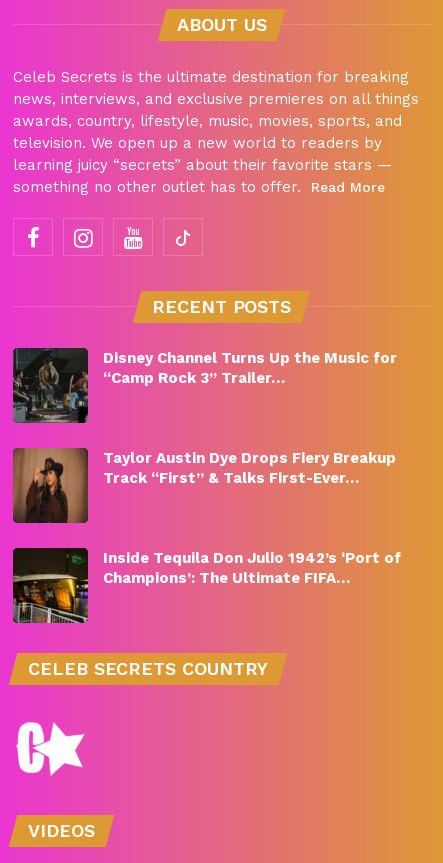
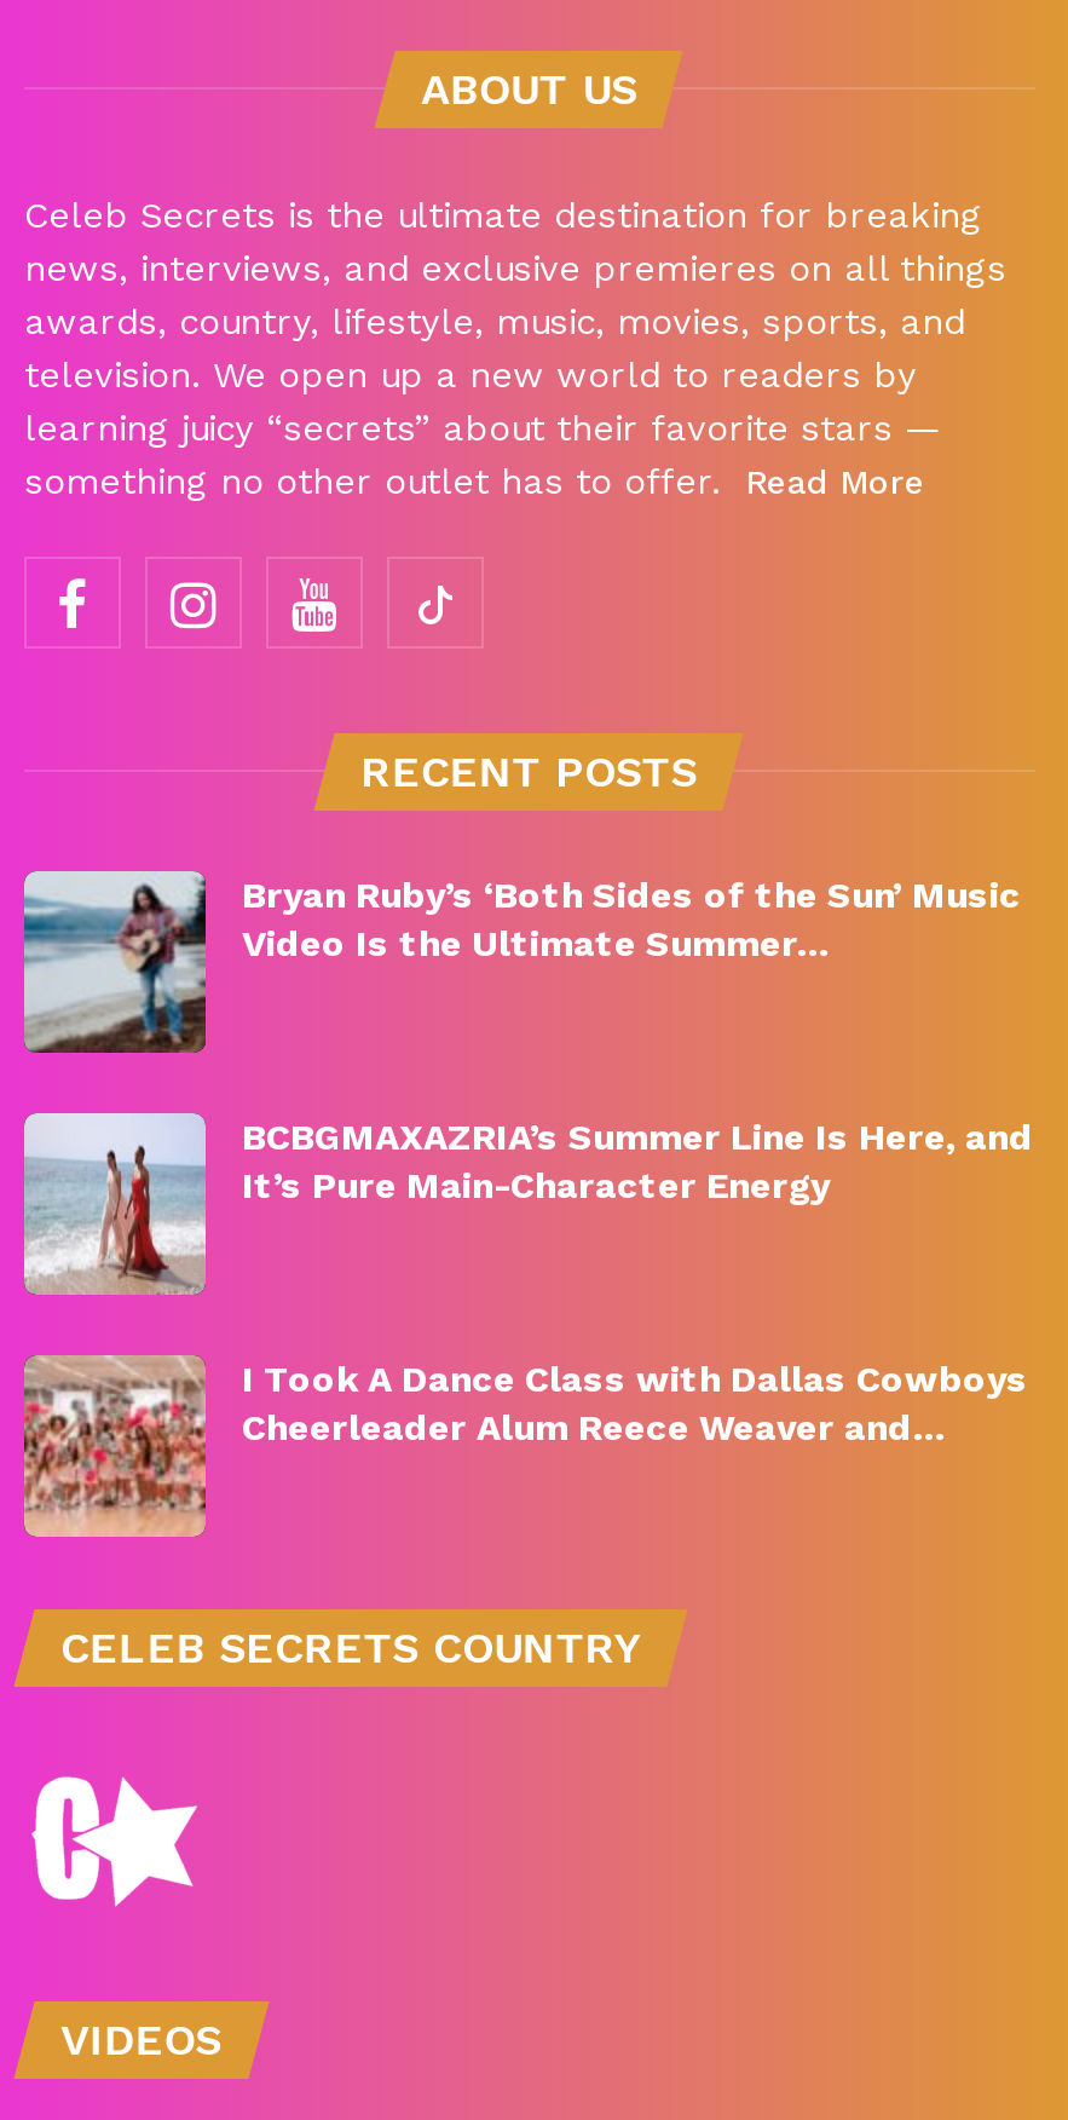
- [image]
- Disney Channel Turns Up the Music for
- “Camp Rock 3” Trailer…
+ [image]
+ Bryan Ruby’s ‘Both Sides of the Sun’ Music
+ Video Is the Ultimate Summer…

- [image]
- Taylor Austin Dye Drops Fiery Breakup
- Track “First” & Talks First-Ever…
+ [image]
+ BCBGMAXAZRIA’s Summer Line Is Here, and
+ It’s Pure Main-Character Energy

- [image]
- Inside Tequila Don Julio 1942’s ‘Port of
- Champions’: The Ultimate FIFA…
+ [image]
+ I Took A Dance Class with Dallas Cowboys
+ Cheerleader Alum Reece Weaver and…
